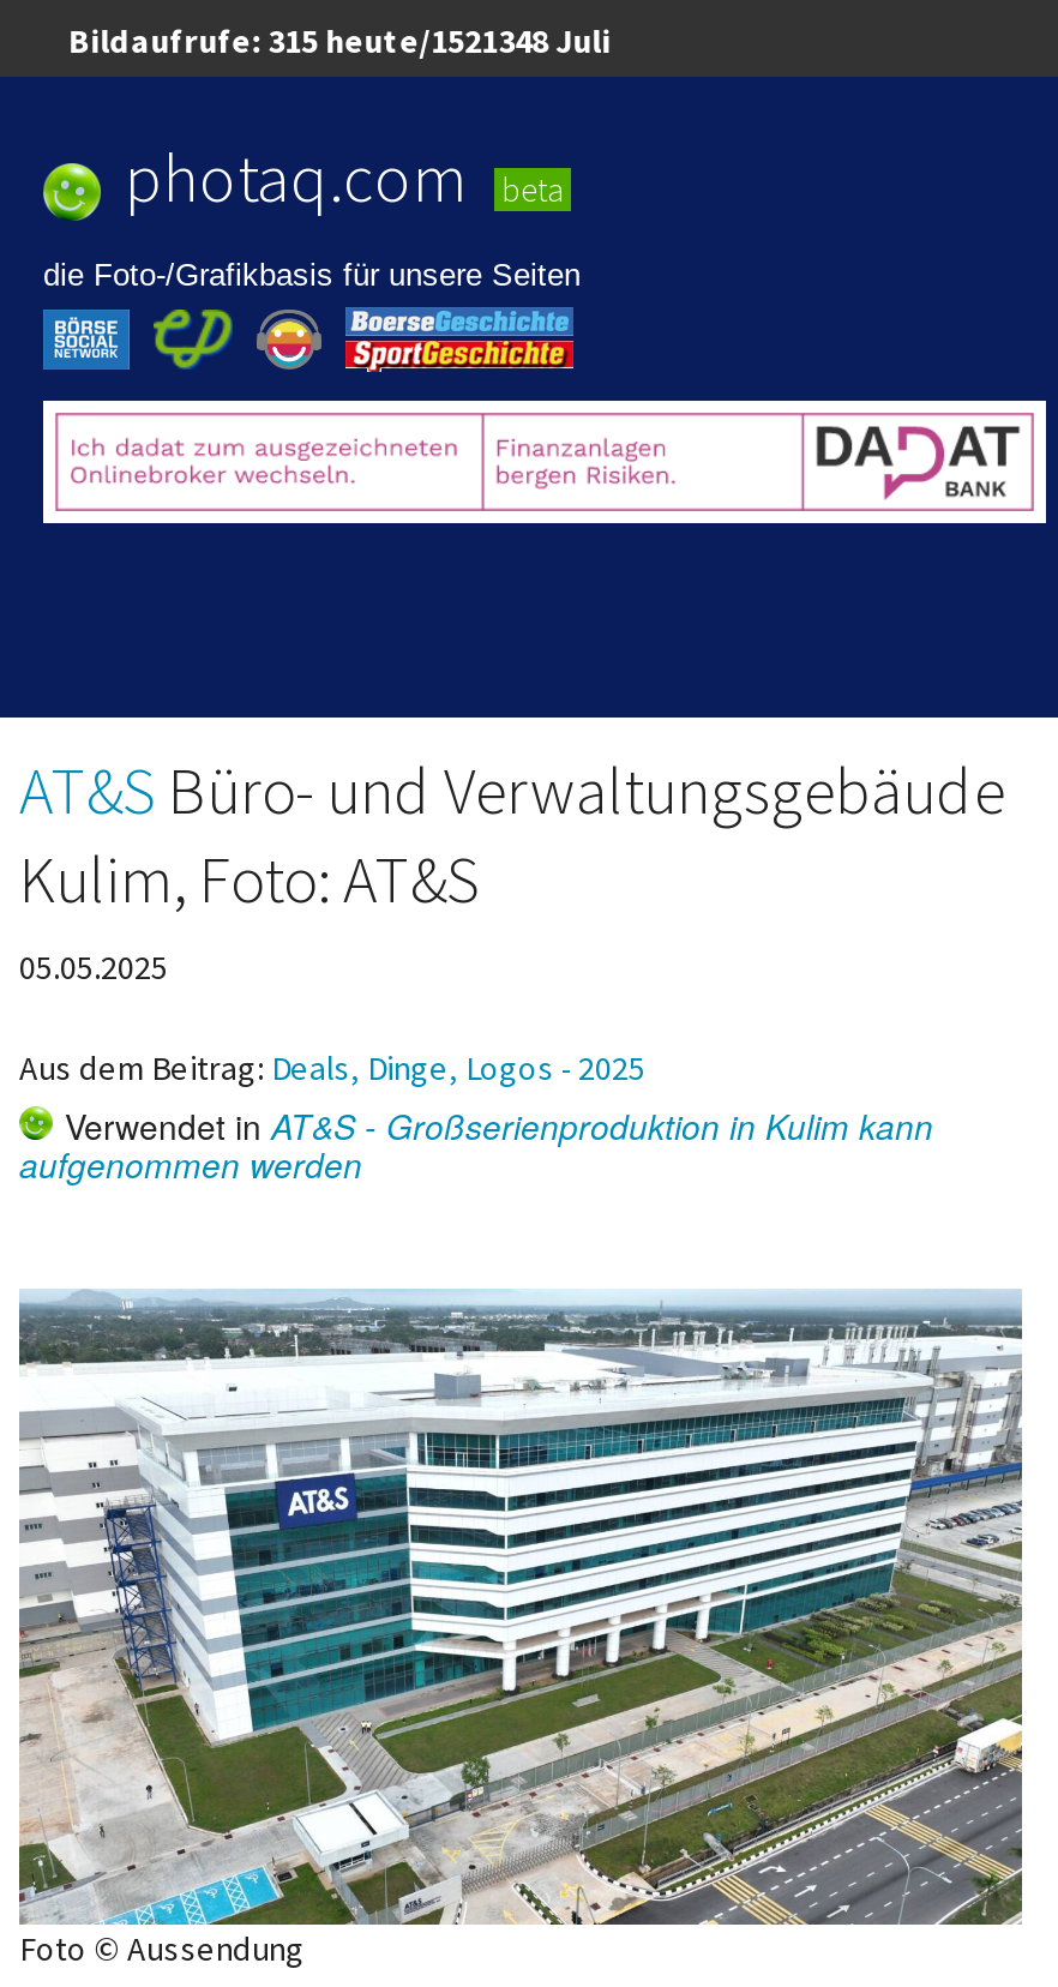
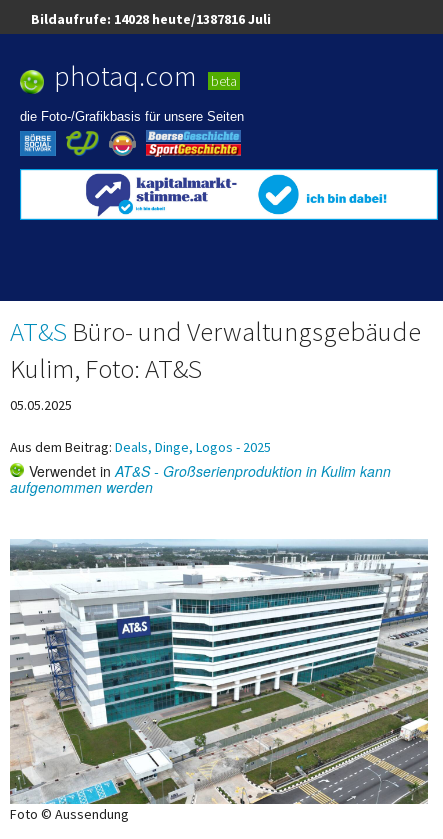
- Bildaufrufe: 315 heute/1521348 Juli
+ Bildaufrufe: 14028 heute/1387816 Juli

- [image]
+ [image]
